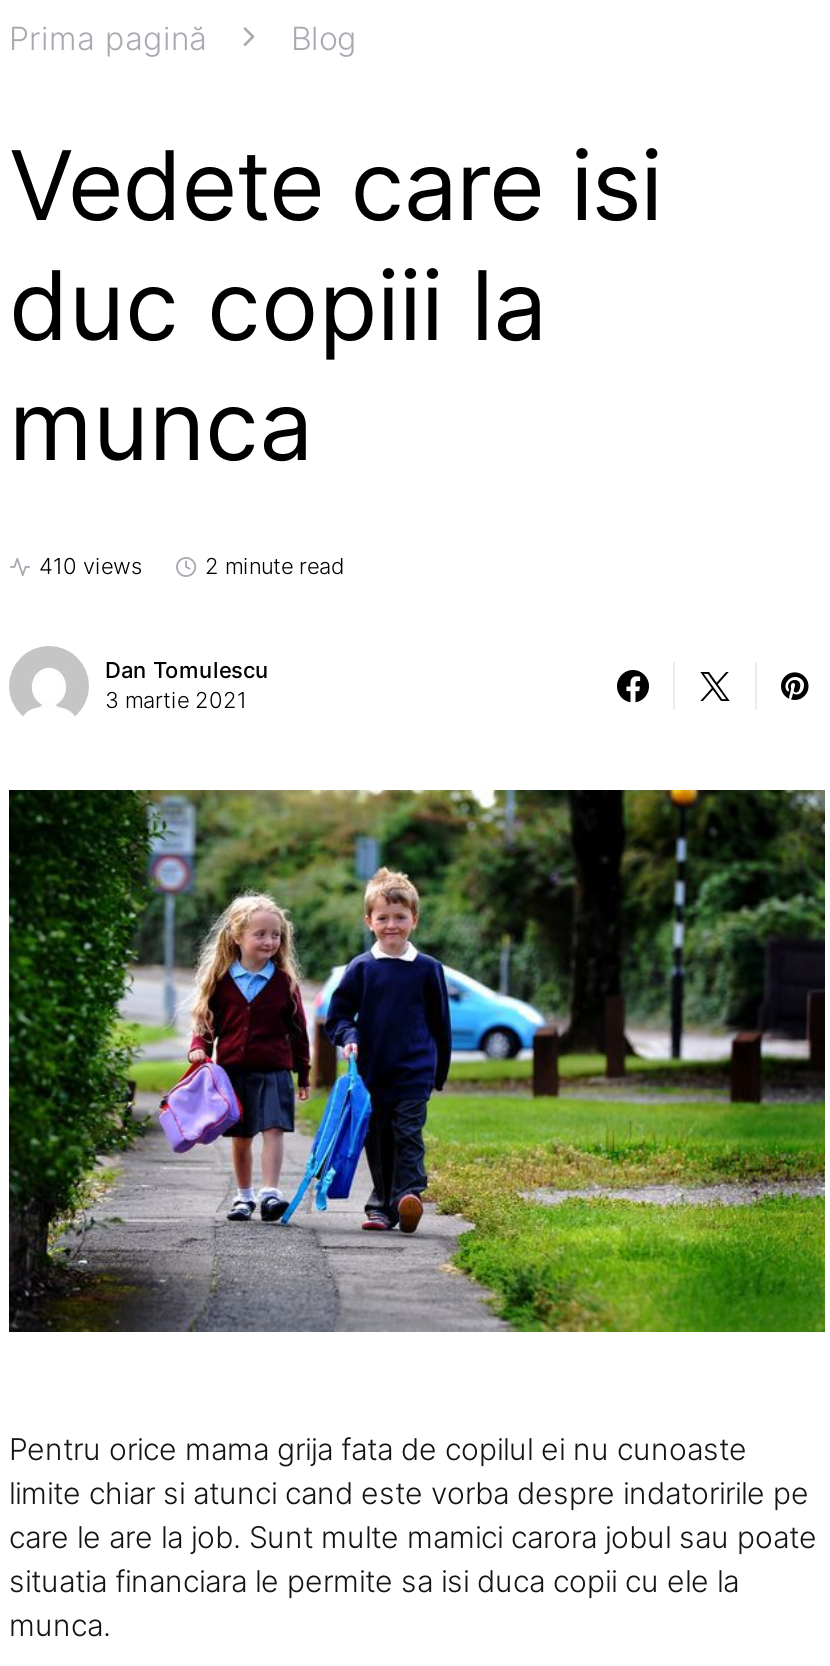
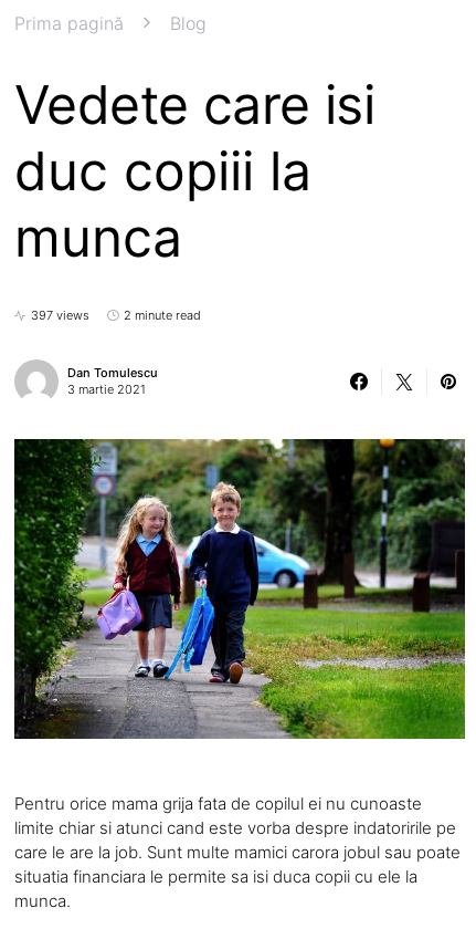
- 410 views
+ 397 views
